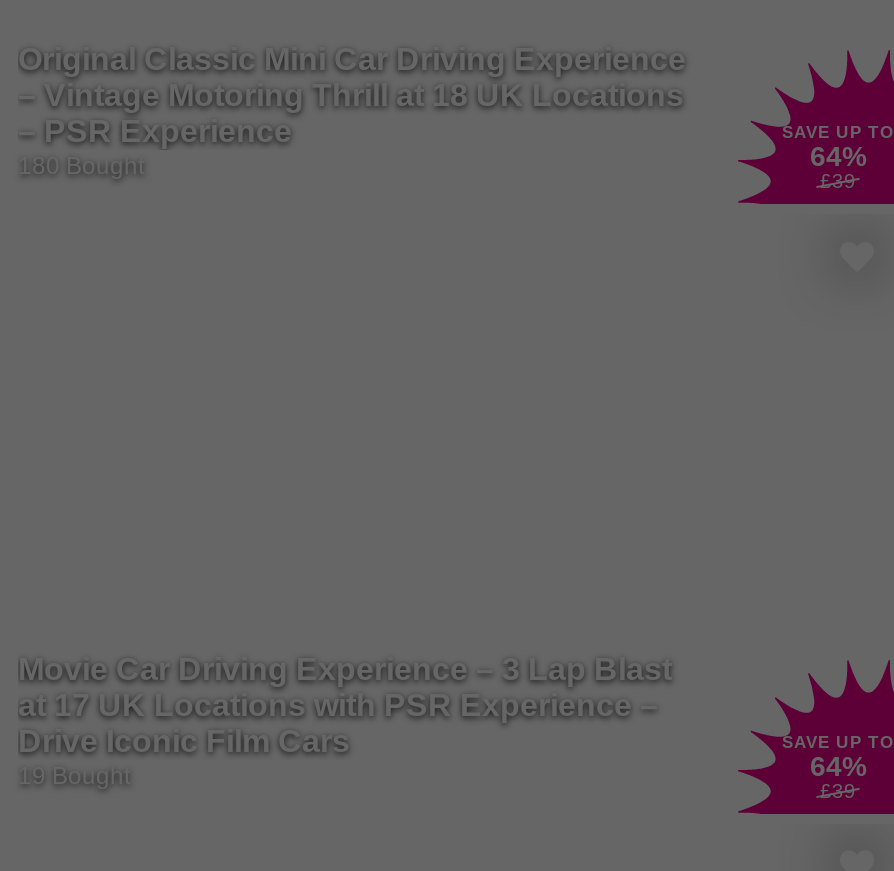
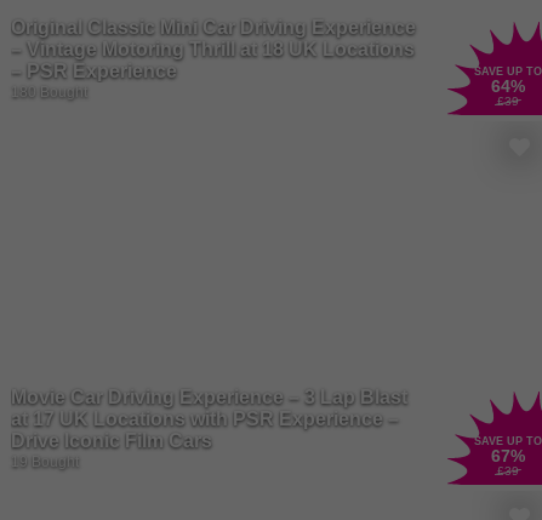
- 64%
+ 67%
